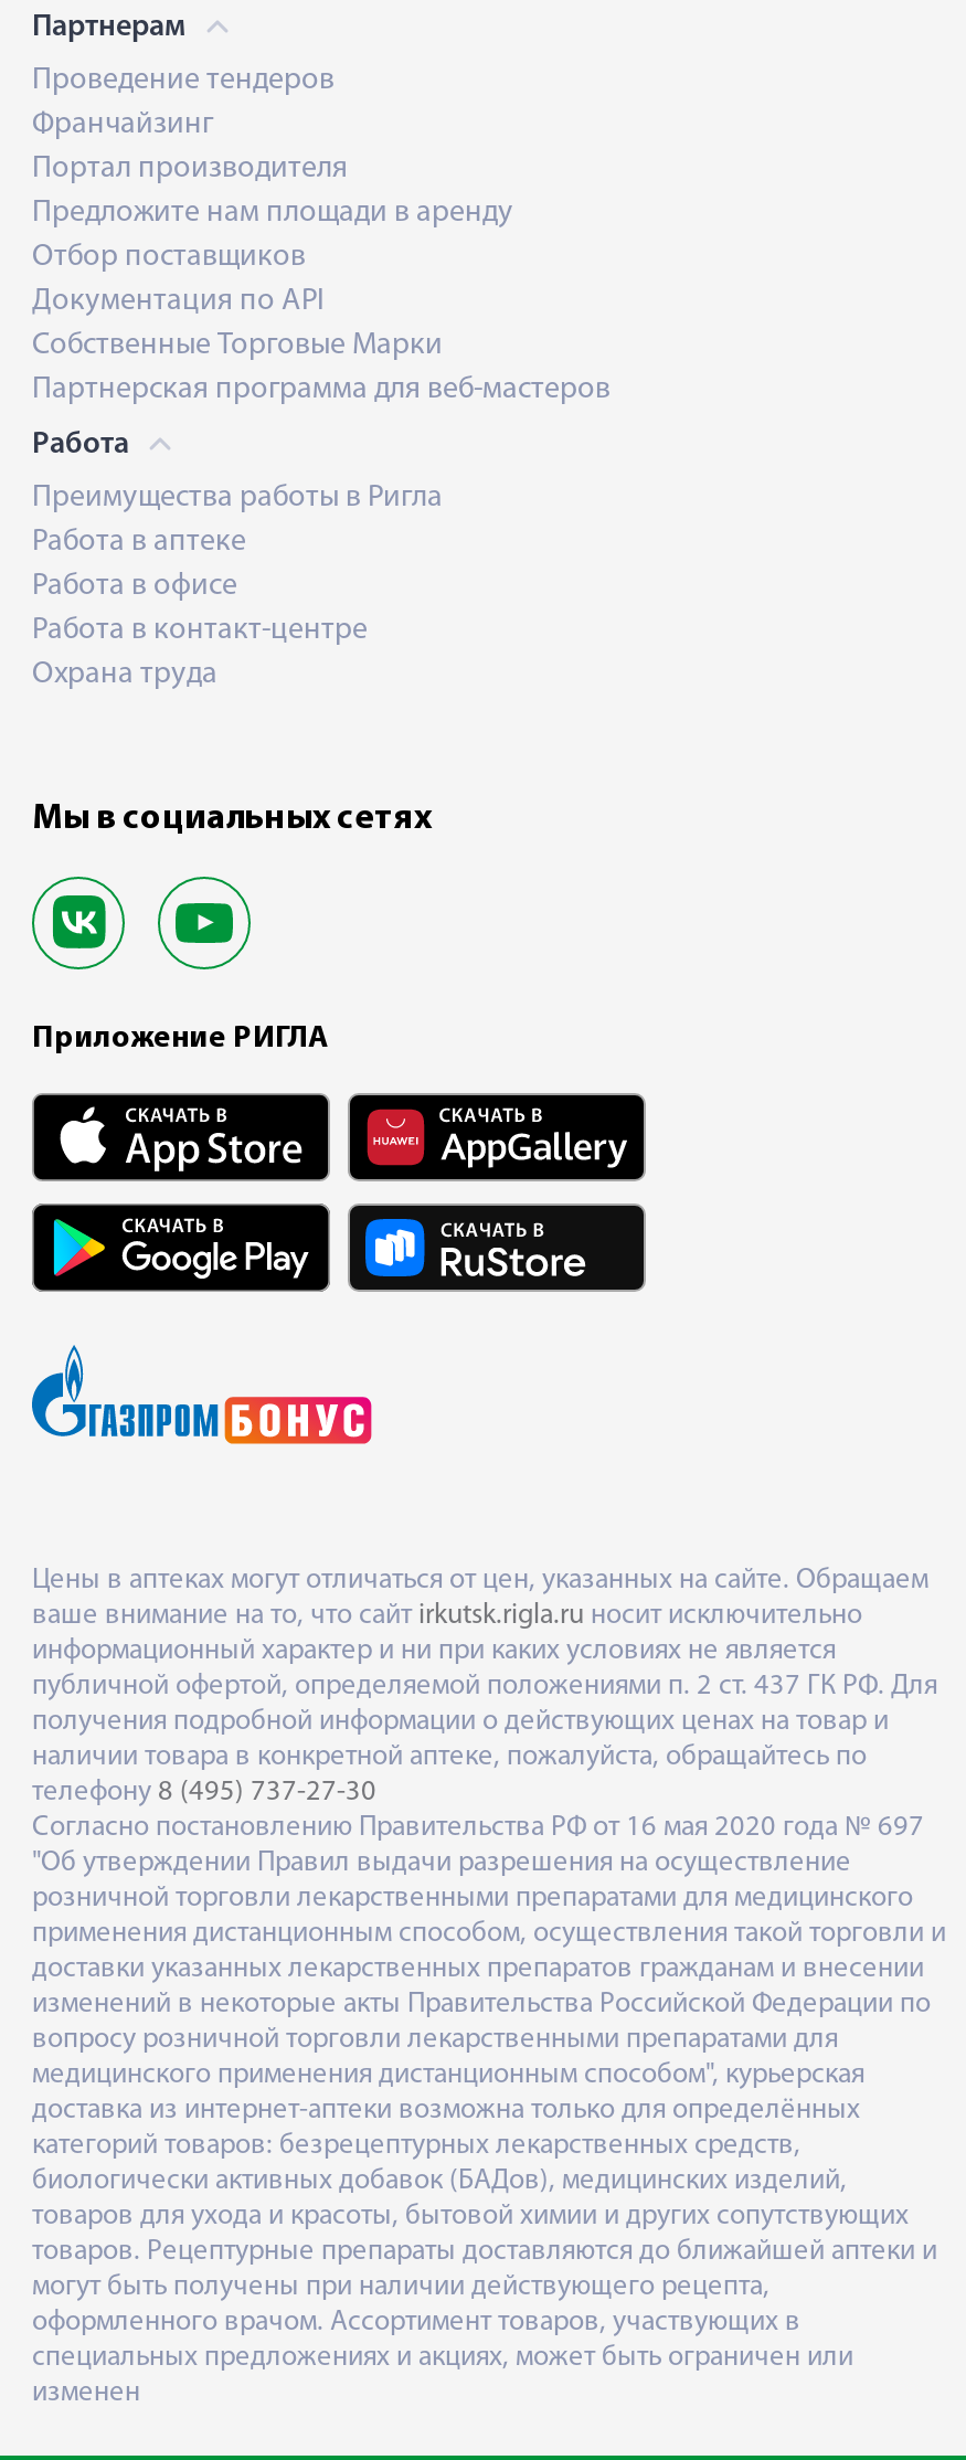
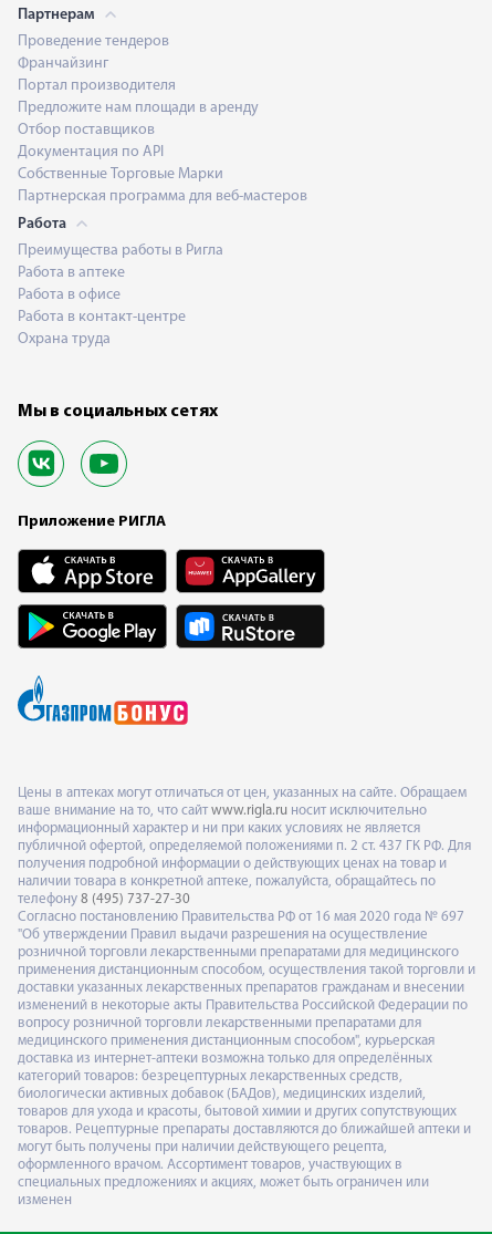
- ваше внимание на то, что сайт irkutsk.rigla.ru носит исключительно
+ ваше внимание на то, что сайт www.rigla.ru носит исключительно
